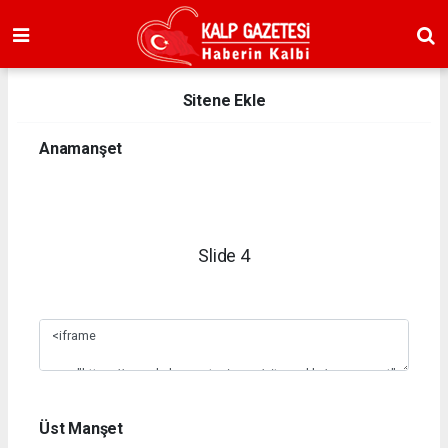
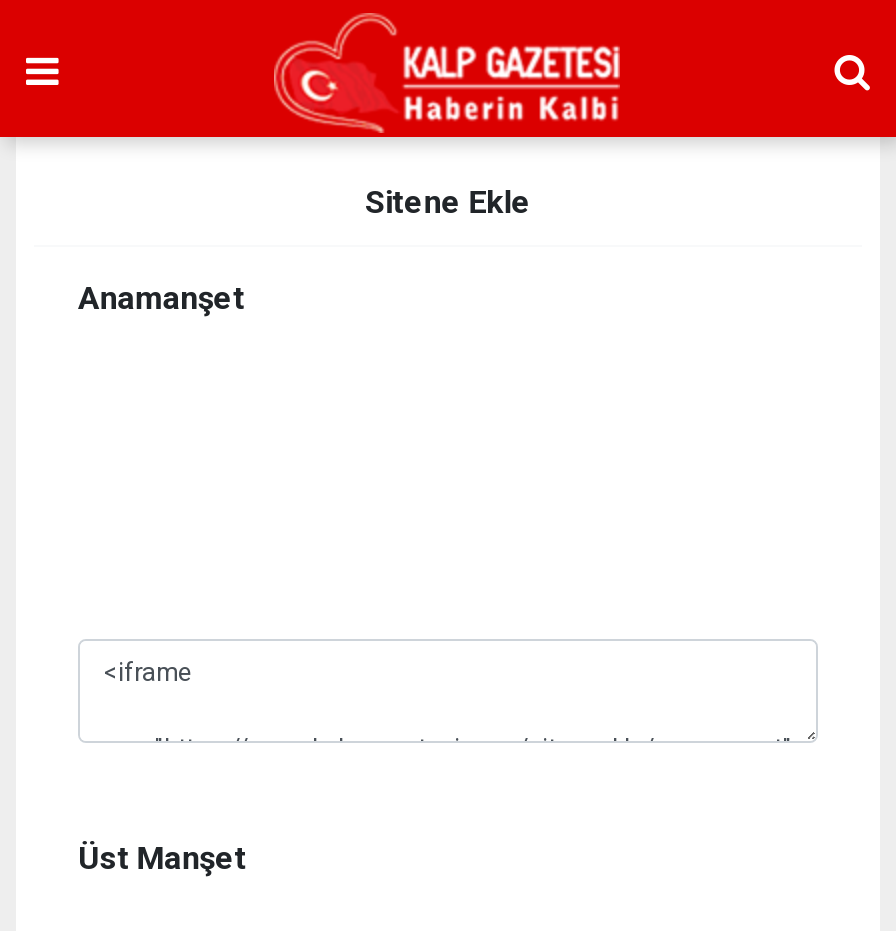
- Slide 4
